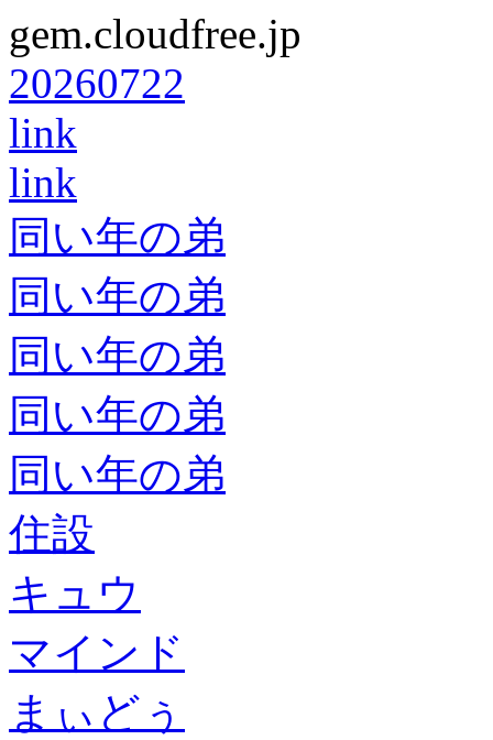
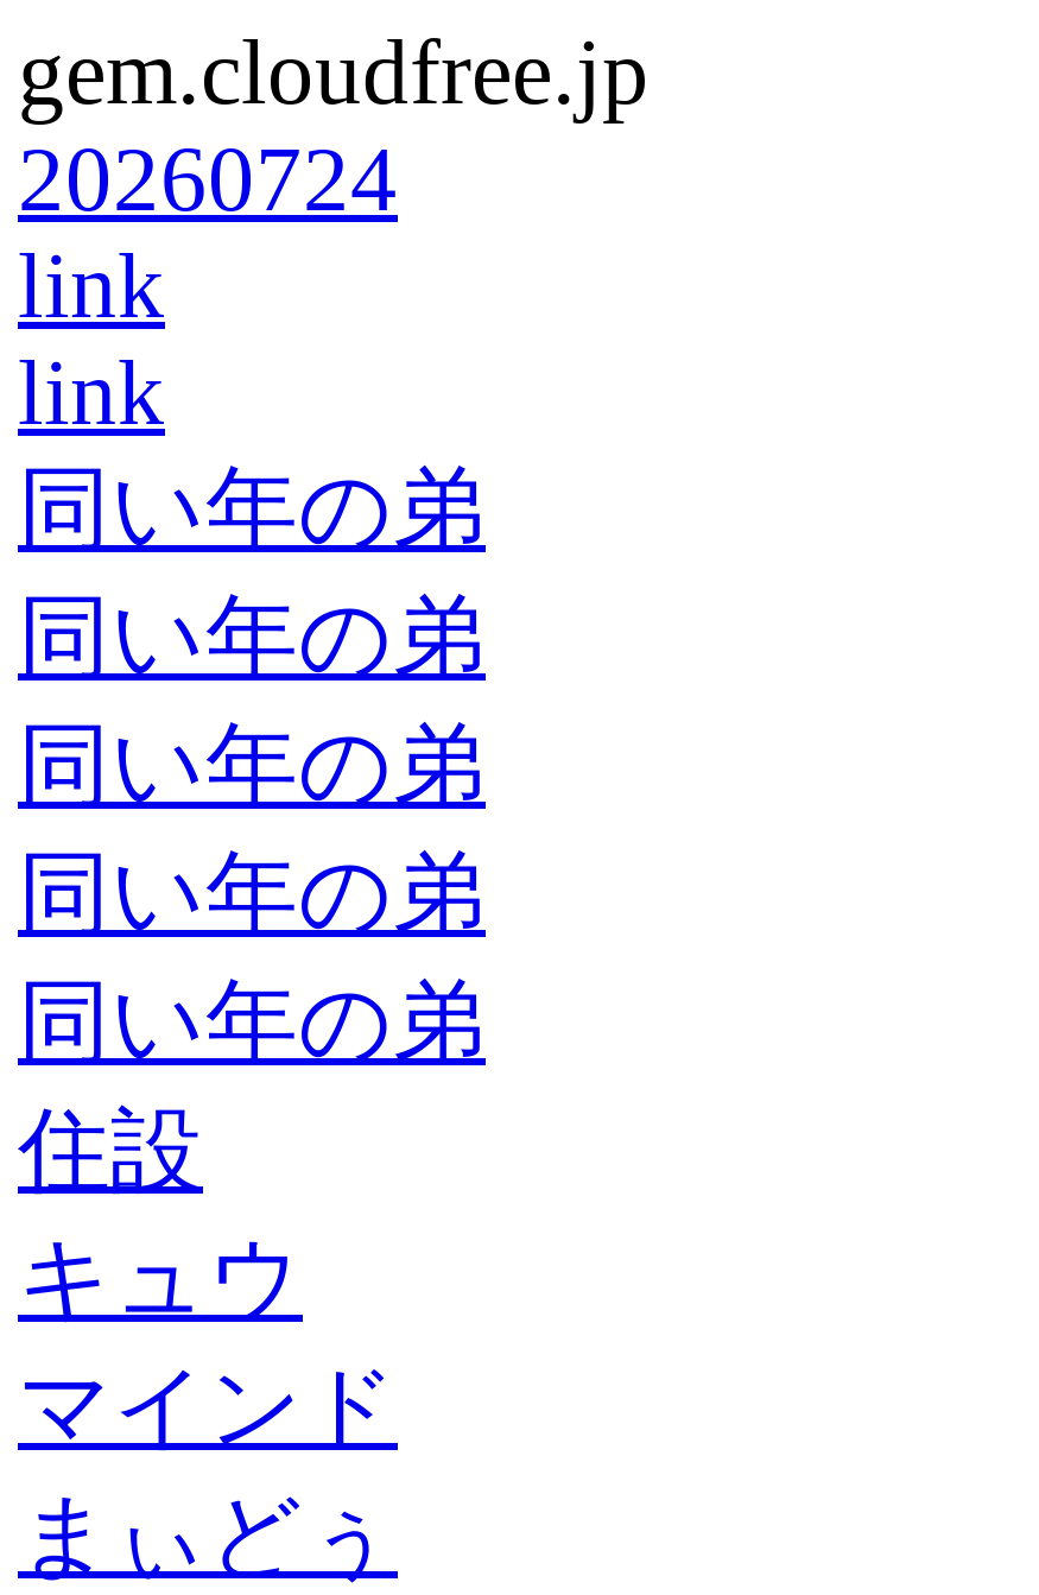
- 20260722
+ 20260724
